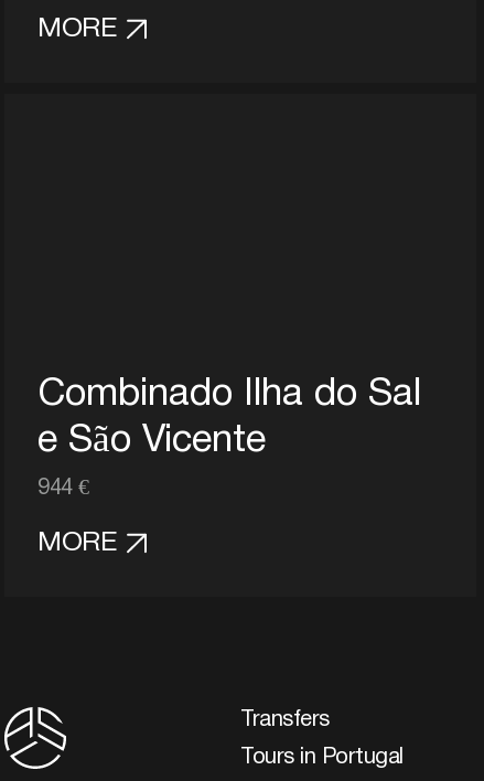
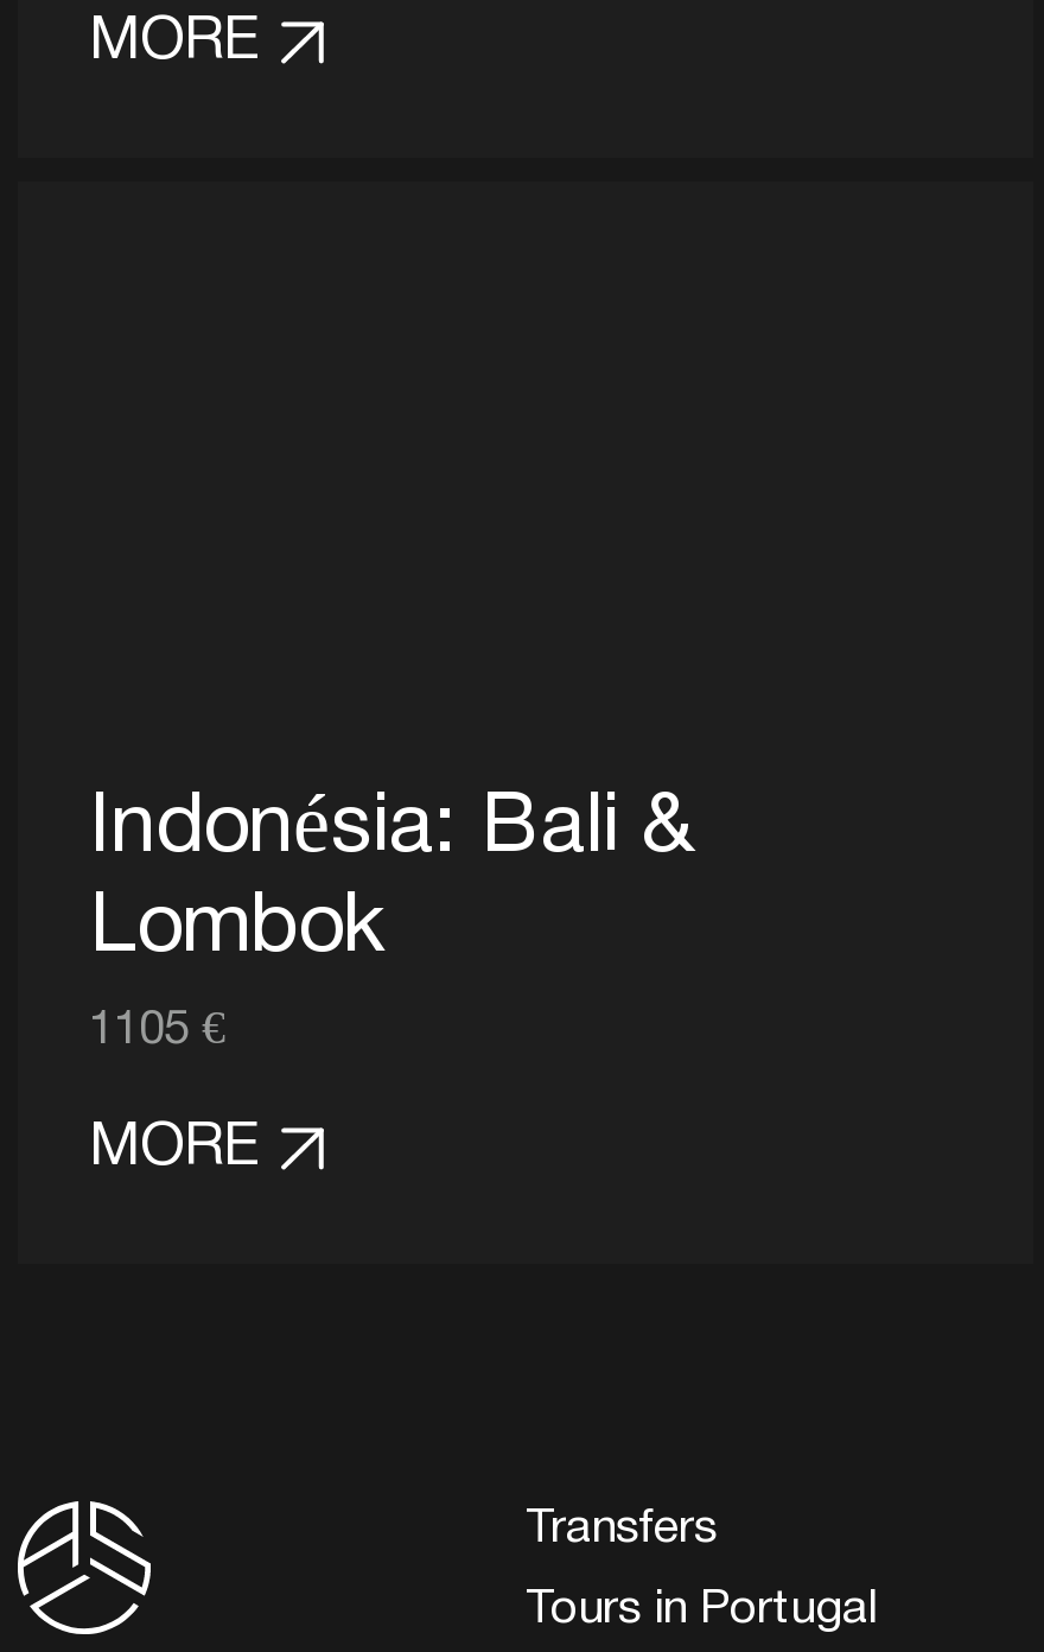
- Combinado Ilha do Sal
- e São Vicente
+ Indonésia: Bali &
+ Lombok

- 944 €
+ 1105 €
